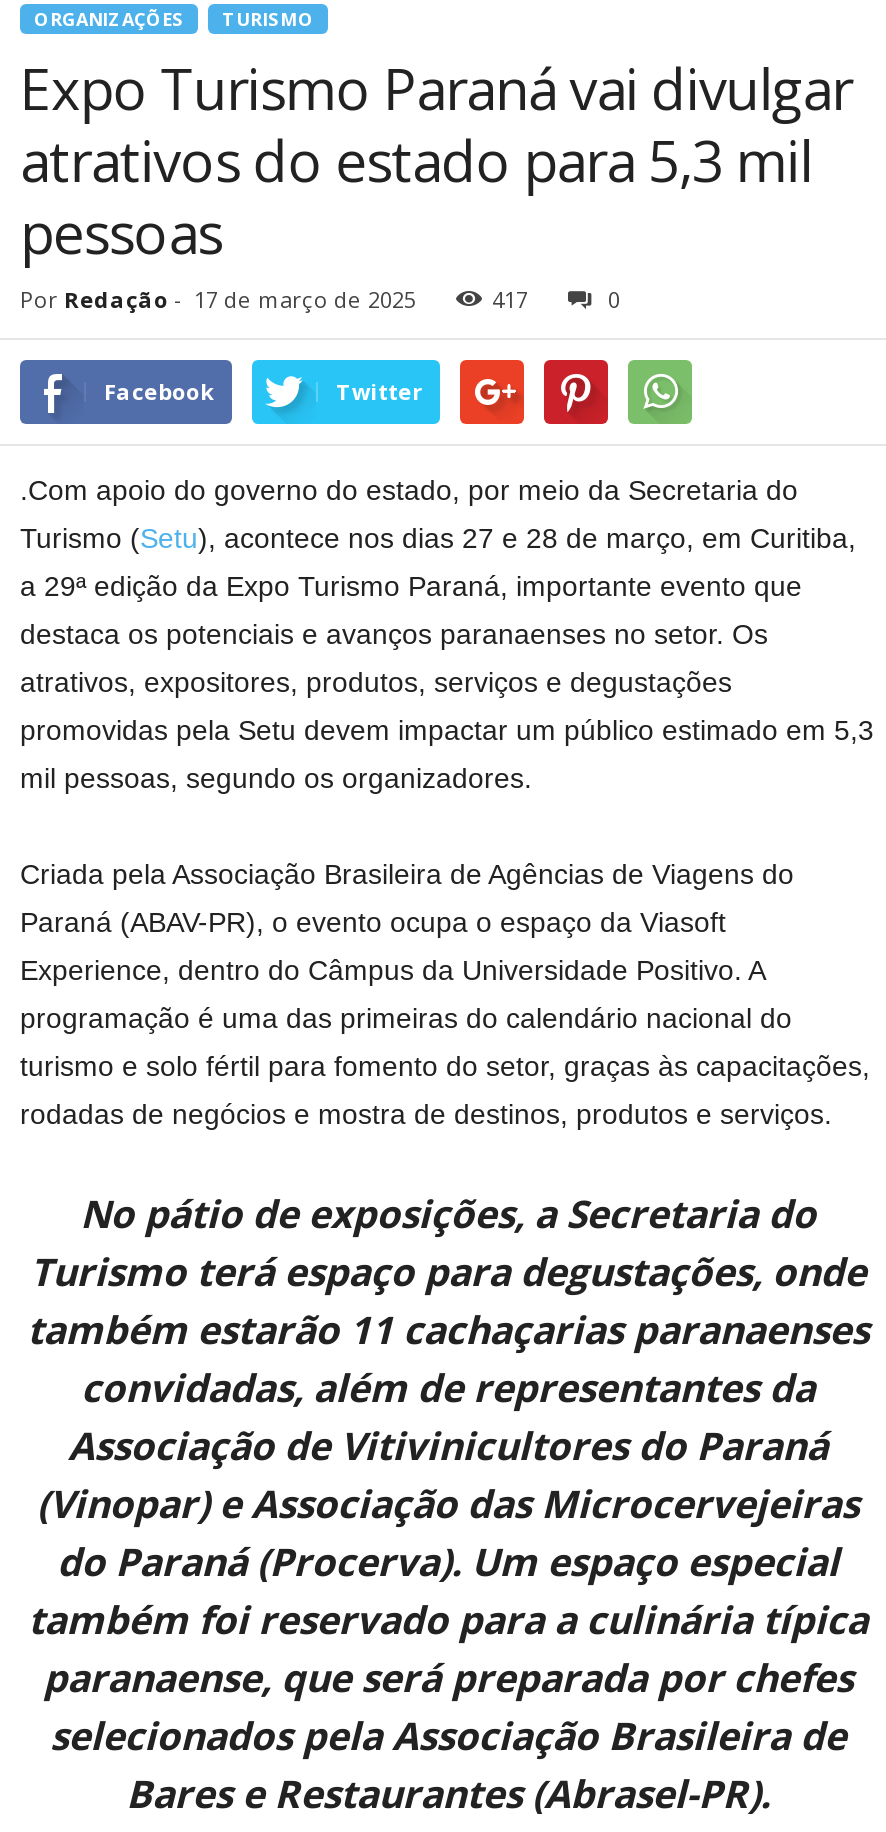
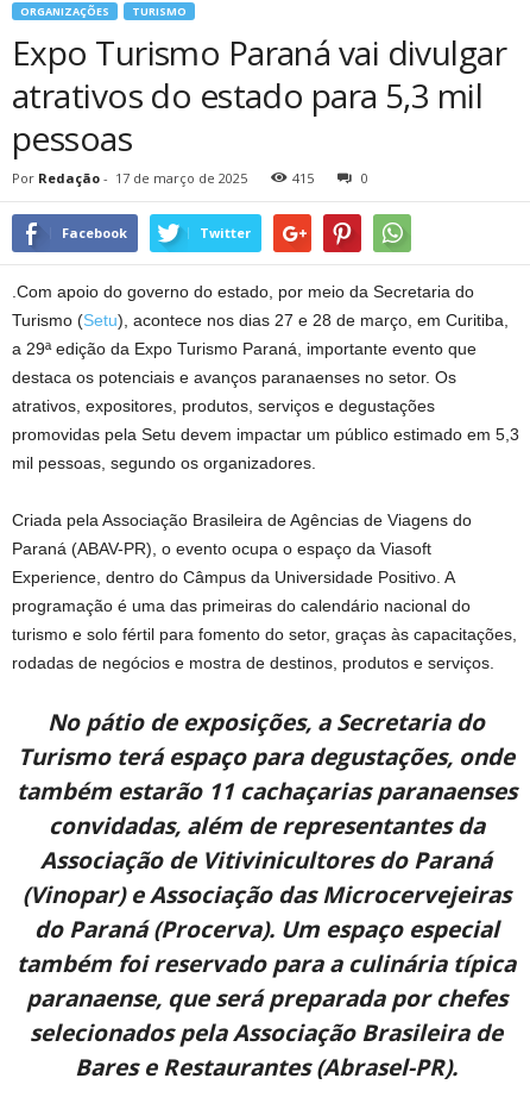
- 417
+ 415
